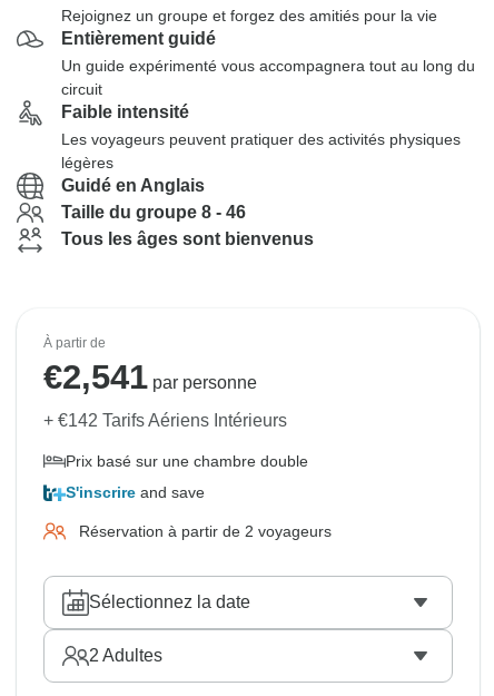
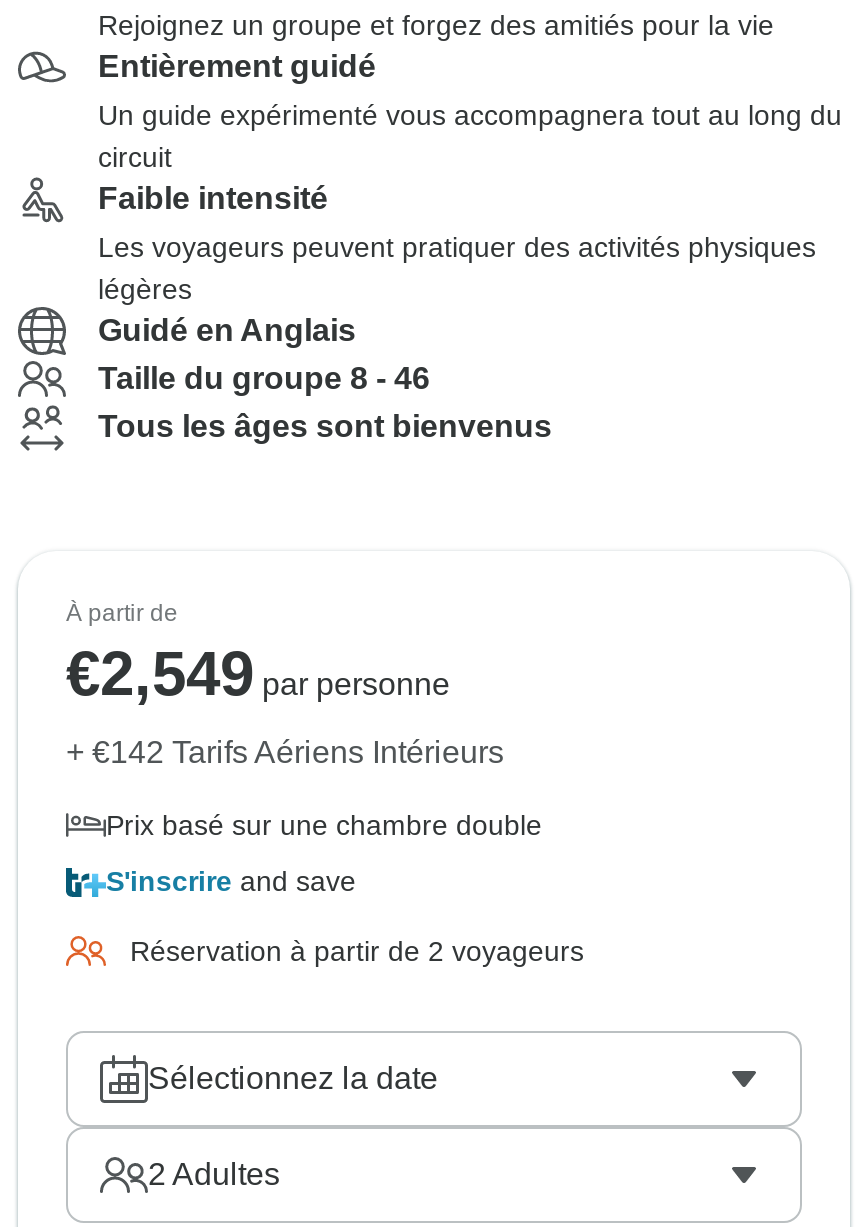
- €2,541 par personne
+ €2,549 par personne
